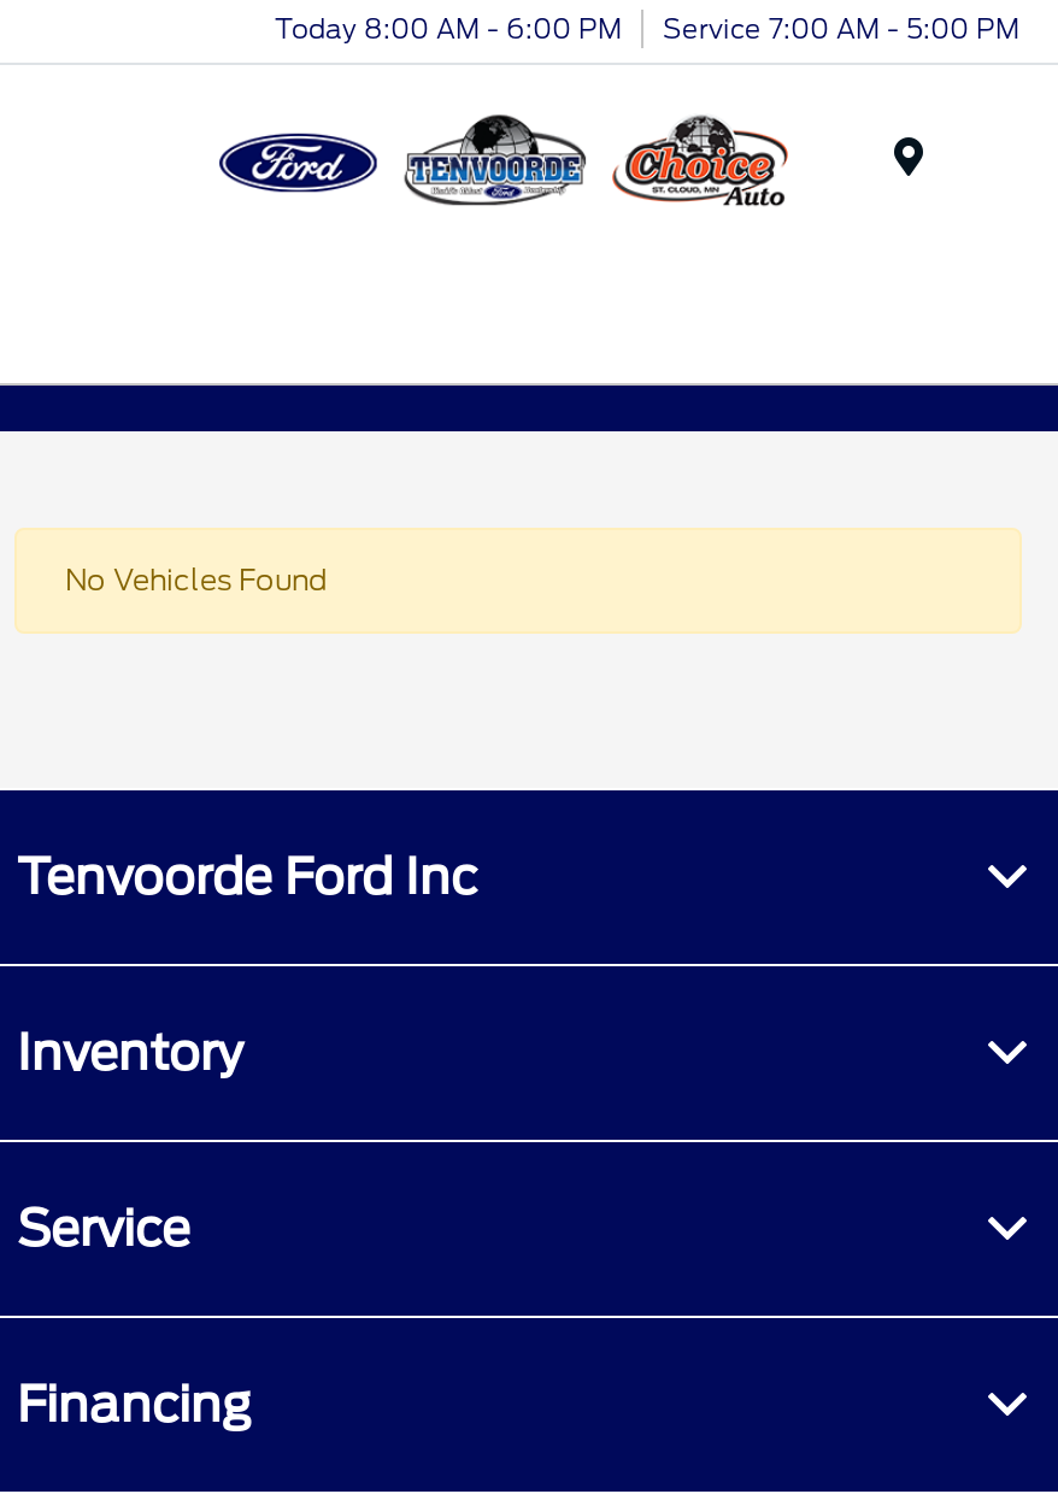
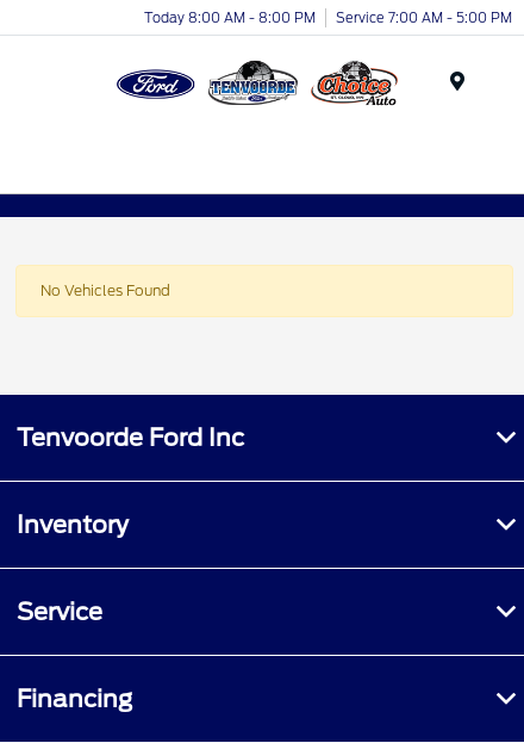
- Today 8:00 AM - 6:00 PM Service 7:00 AM - 5:00 PM
+ Today 8:00 AM - 8:00 PM Service 7:00 AM - 5:00 PM
